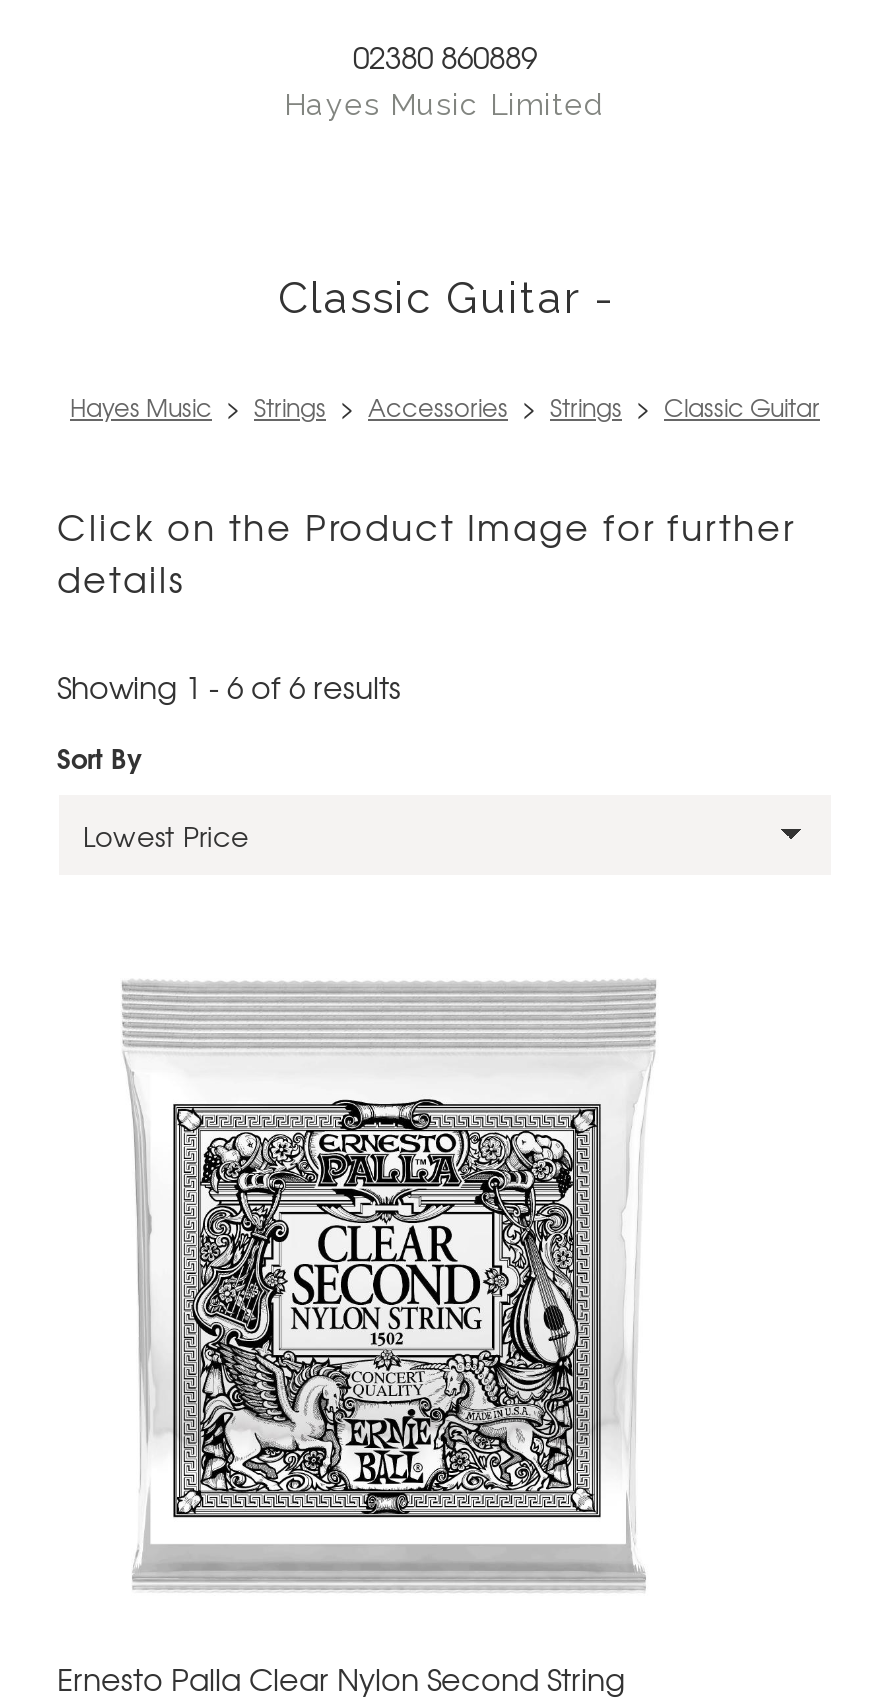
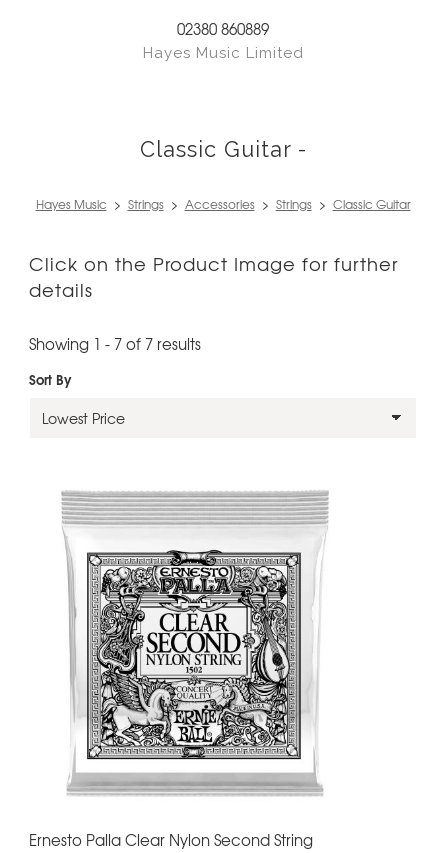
- Showing 1 - 6 of 6 results
+ Showing 1 - 7 of 7 results
